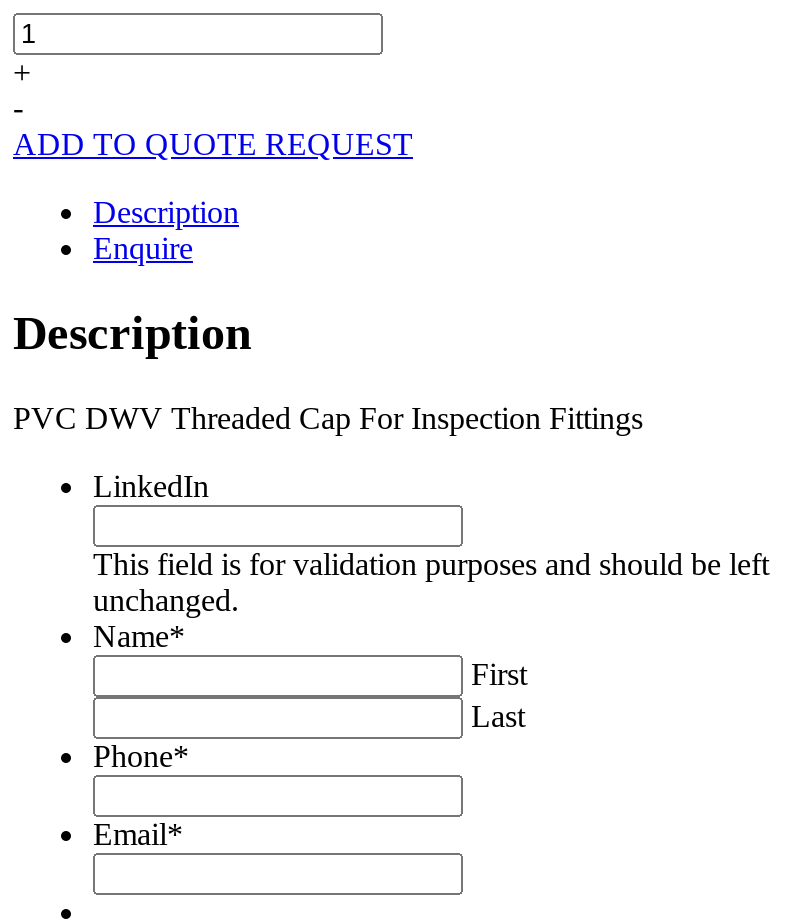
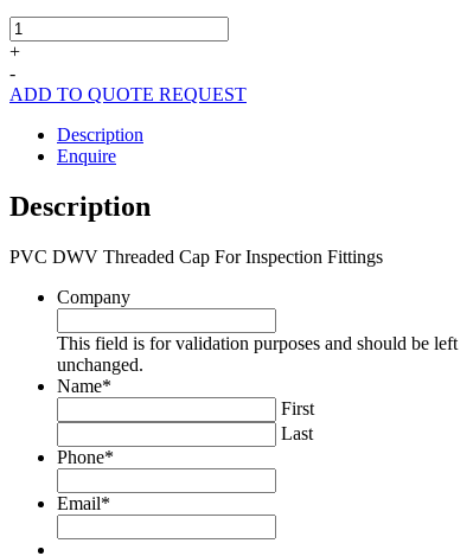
- LinkedIn
+ Company
